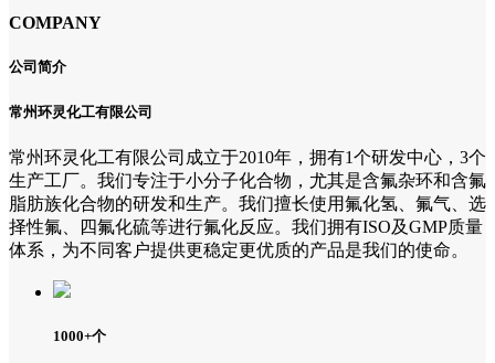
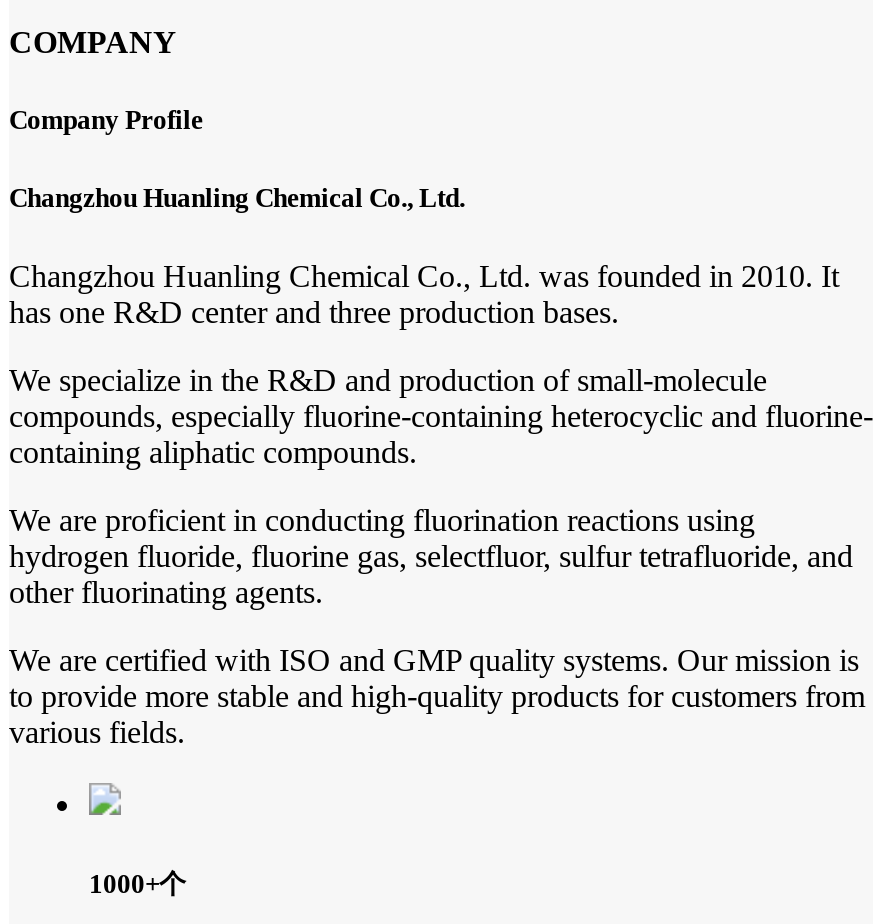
- 公司简介
- 常州环灵化工有限公司
- 常州环灵化工有限公司成立于2010年，拥有1个研发中心，3个
- 生产工厂。我们专注于小分子化合物，尤其是含氟杂环和含氟
- 脂肪族化合物的研发和生产。我们擅长使用氟化氢、氟气、选
- 择性氟、四氟化硫等进行氟化反应。我们拥有ISO及GMP质量
- 体系，为不同客户提供更稳定更优质的产品是我们的使命。
+ Company Profile
+ Changzhou Huanling Chemical Co., Ltd.
+ Changzhou Huanling Chemical Co., Ltd. was founded in 2010. It
+ has one R&D center and three production bases.
+ We specialize in the R&D and production of small-molecule
+ compounds, especially fluorine-containing heterocyclic and fluorine-
+ containing aliphatic compounds.
+ We are proficient in conducting fluorination reactions using
+ hydrogen fluoride, fluorine gas, selectfluor, sulfur tetrafluoride, and
+ other fluorinating agents.
+ We are certified with ISO and GMP quality systems. Our mission is
+ to provide more stable and high-quality products for customers from
+ various fields.
